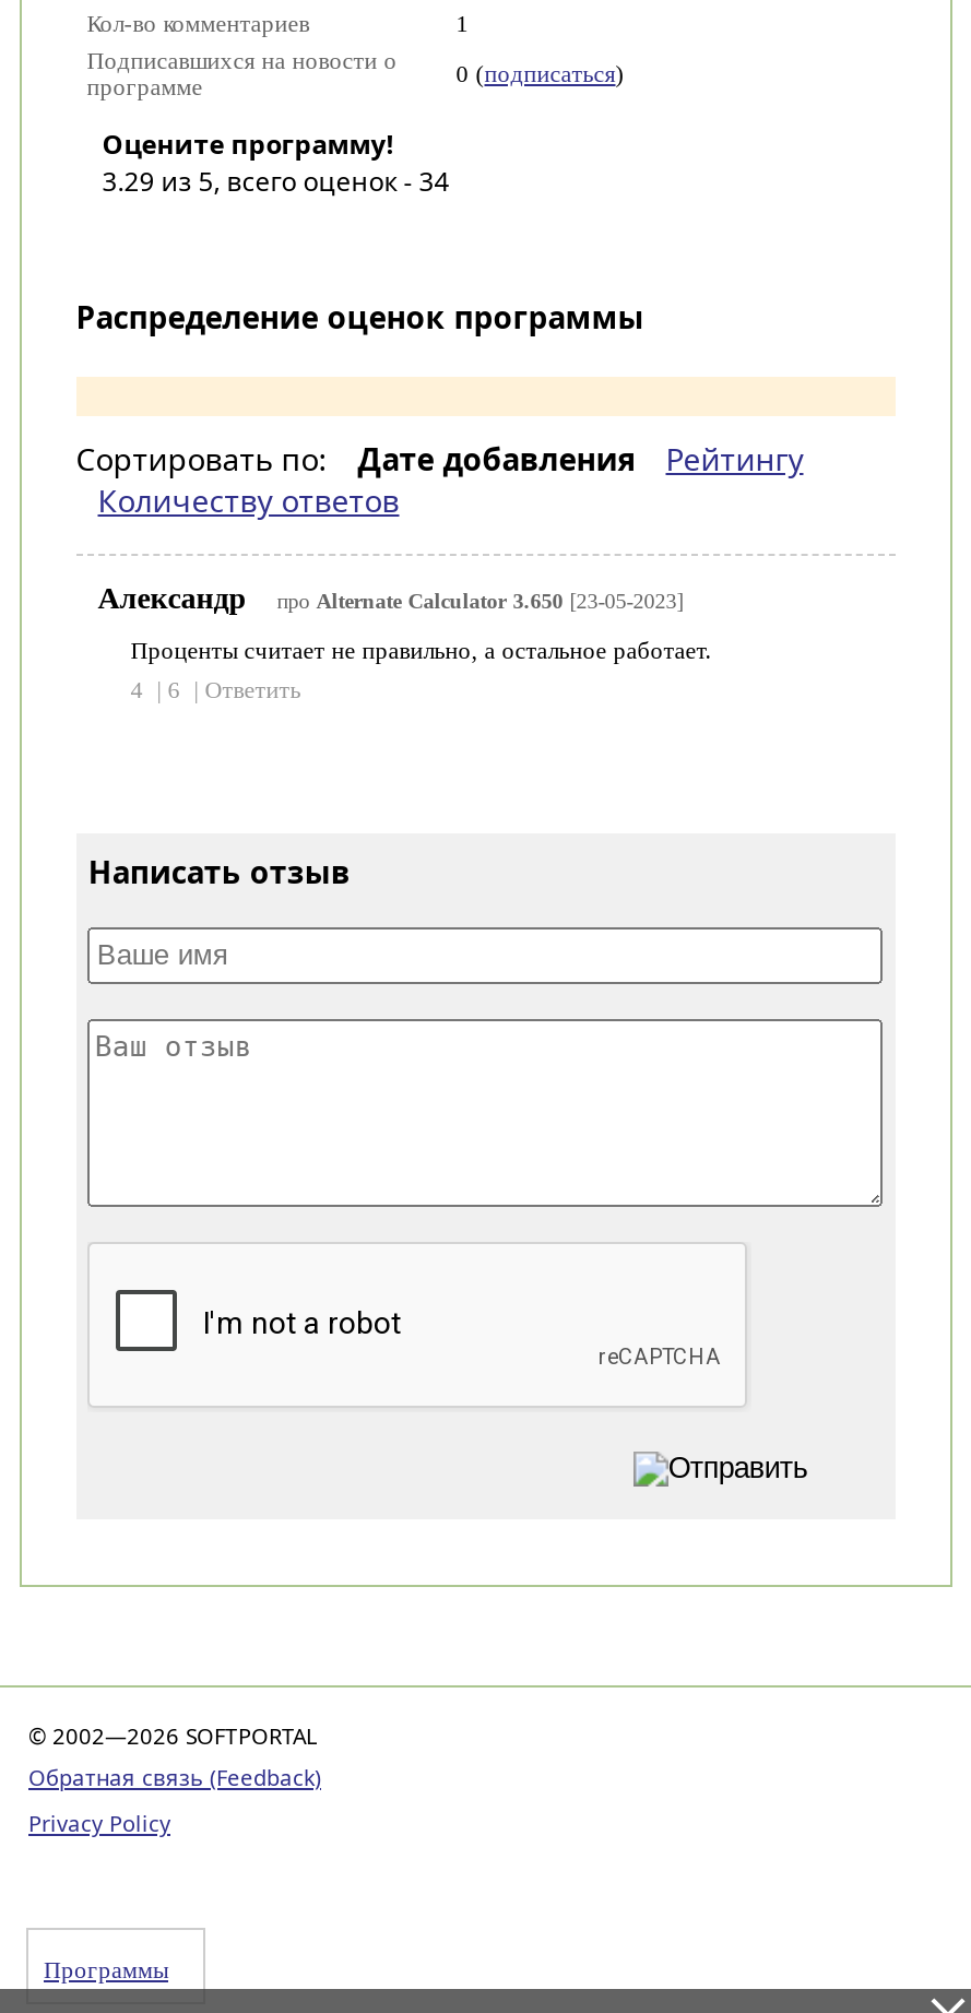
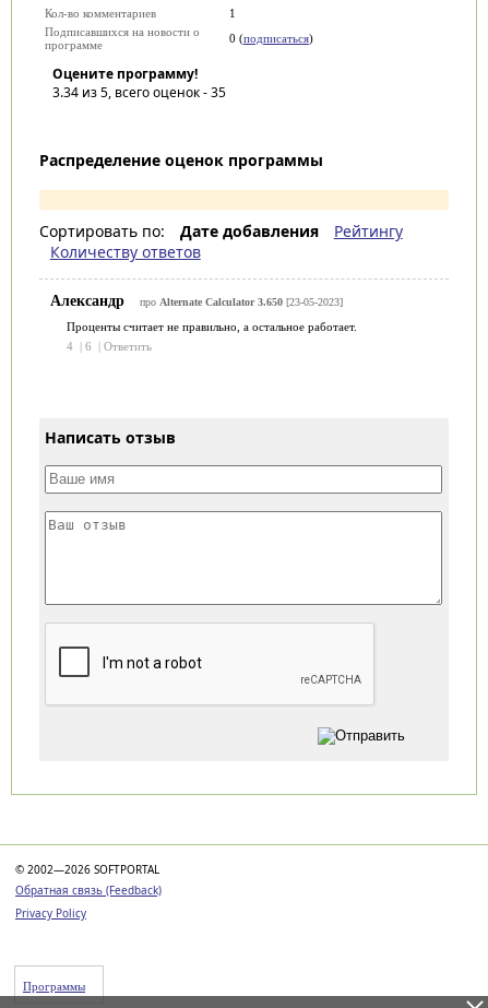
- 3.29 из 5, всего оценок - 34
+ 3.34 из 5, всего оценок - 35
